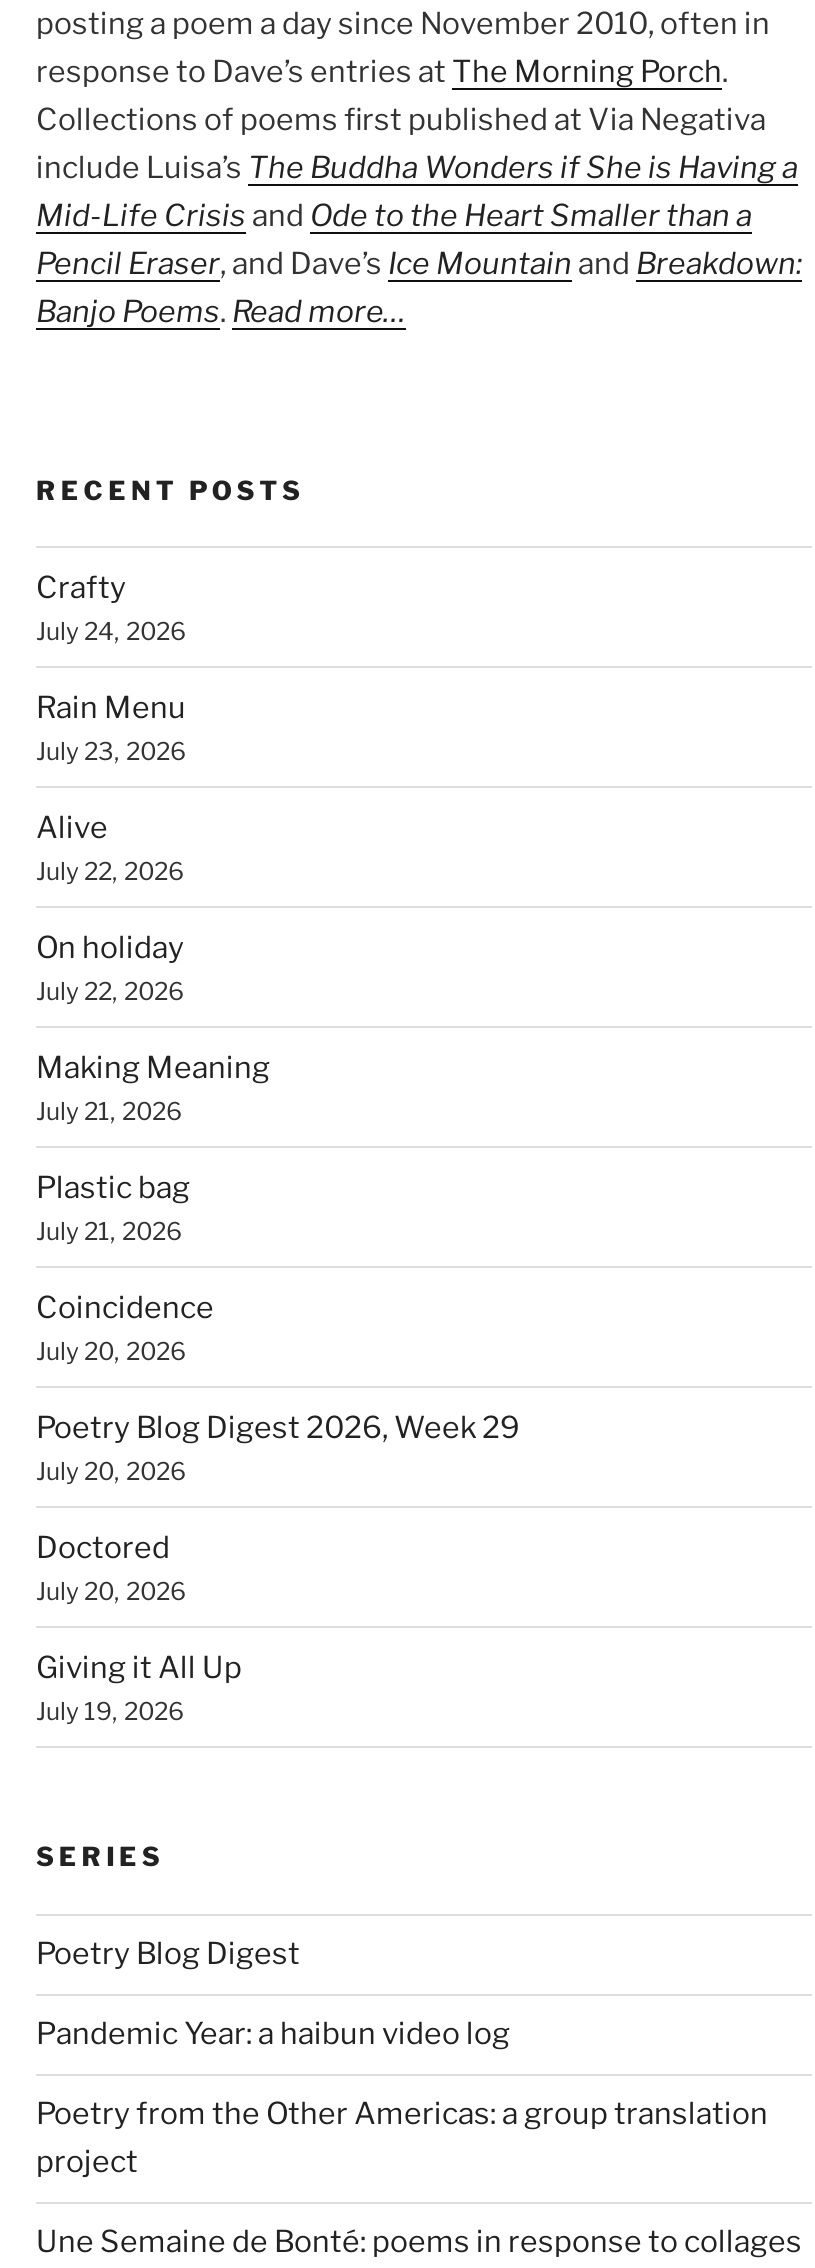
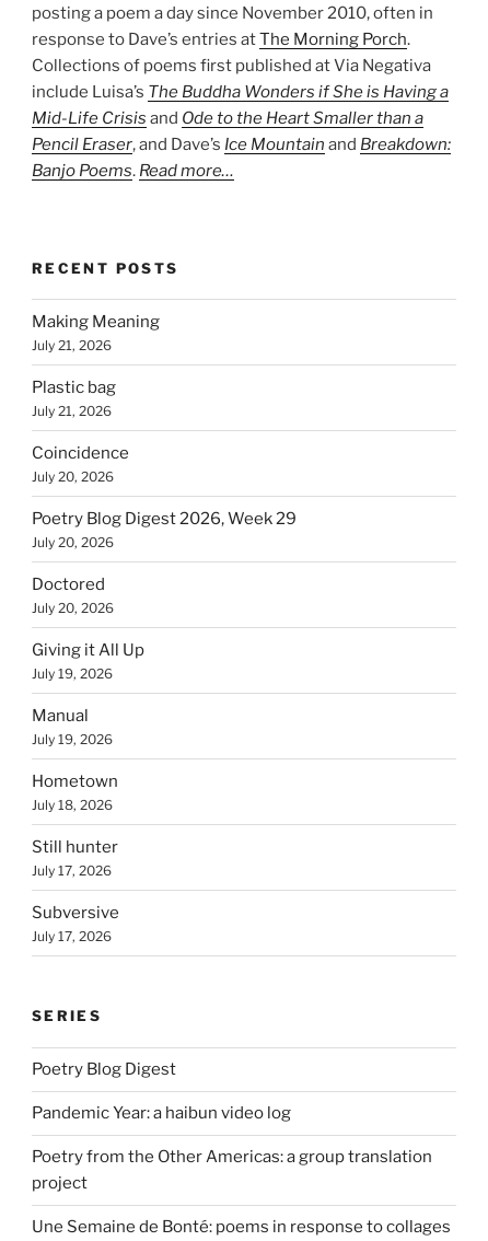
- Crafty
- July 24, 2026
- Rain Menu
- July 23, 2026
- Alive
- July 22, 2026
- On holiday
- July 22, 2026

moved up: Making Meaning | July 21, 2026 | Plastic bag | ... | Giving it All Up | July 19, 2026

+ Manual
+ July 19, 2026
+ Hometown
+ July 18, 2026
+ Still hunter
+ July 17, 2026
+ Subversive
+ July 17, 2026
